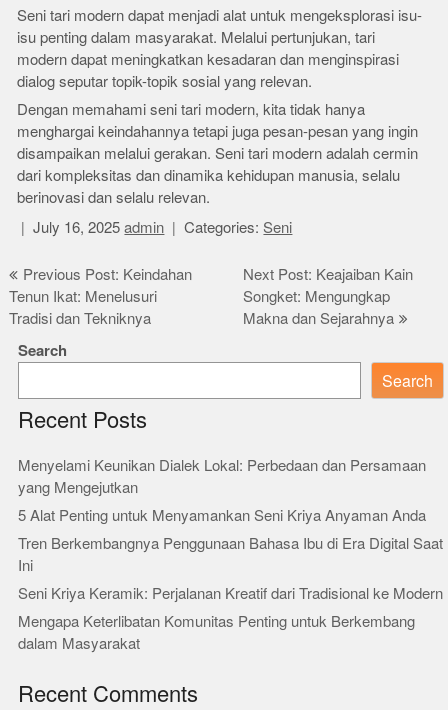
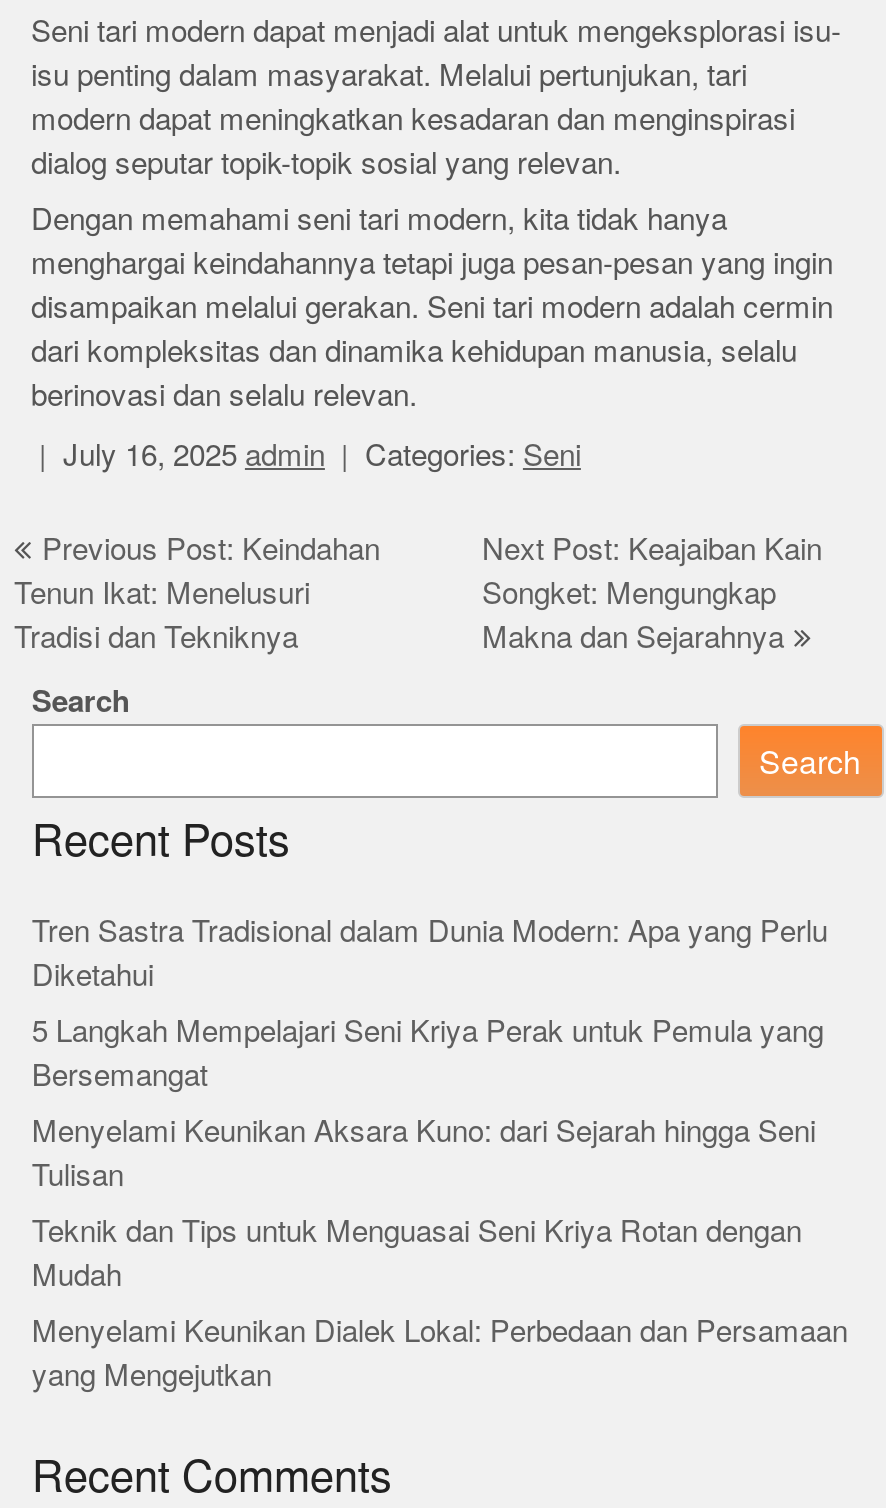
+ Tren Sastra Tradisional dalam Dunia Modern: Apa yang Perlu
+ Diketahui
+ 5 Langkah Mempelajari Seni Kriya Perak untuk Pemula yang
+ Bersemangat
+ Menyelami Keunikan Aksara Kuno: dari Sejarah hingga Seni
+ Tulisan
+ Teknik dan Tips untuk Menguasai Seni Kriya Rotan dengan
+ Mudah

moved down: Menyelami Keunikan Dialek Lokal: Perbedaan dan Persamaan | yang Mengejutkan

- 5 Alat Penting untuk Menyamankan Seni Kriya Anyaman Anda
- Tren Berkembangnya Penggunaan Bahasa Ibu di Era Digital Saat
- Ini
- Seni Kriya Keramik: Perjalanan Kreatif dari Tradisional ke Modern
- Mengapa Keterlibatan Komunitas Penting untuk Berkembang
- dalam Masyarakat
